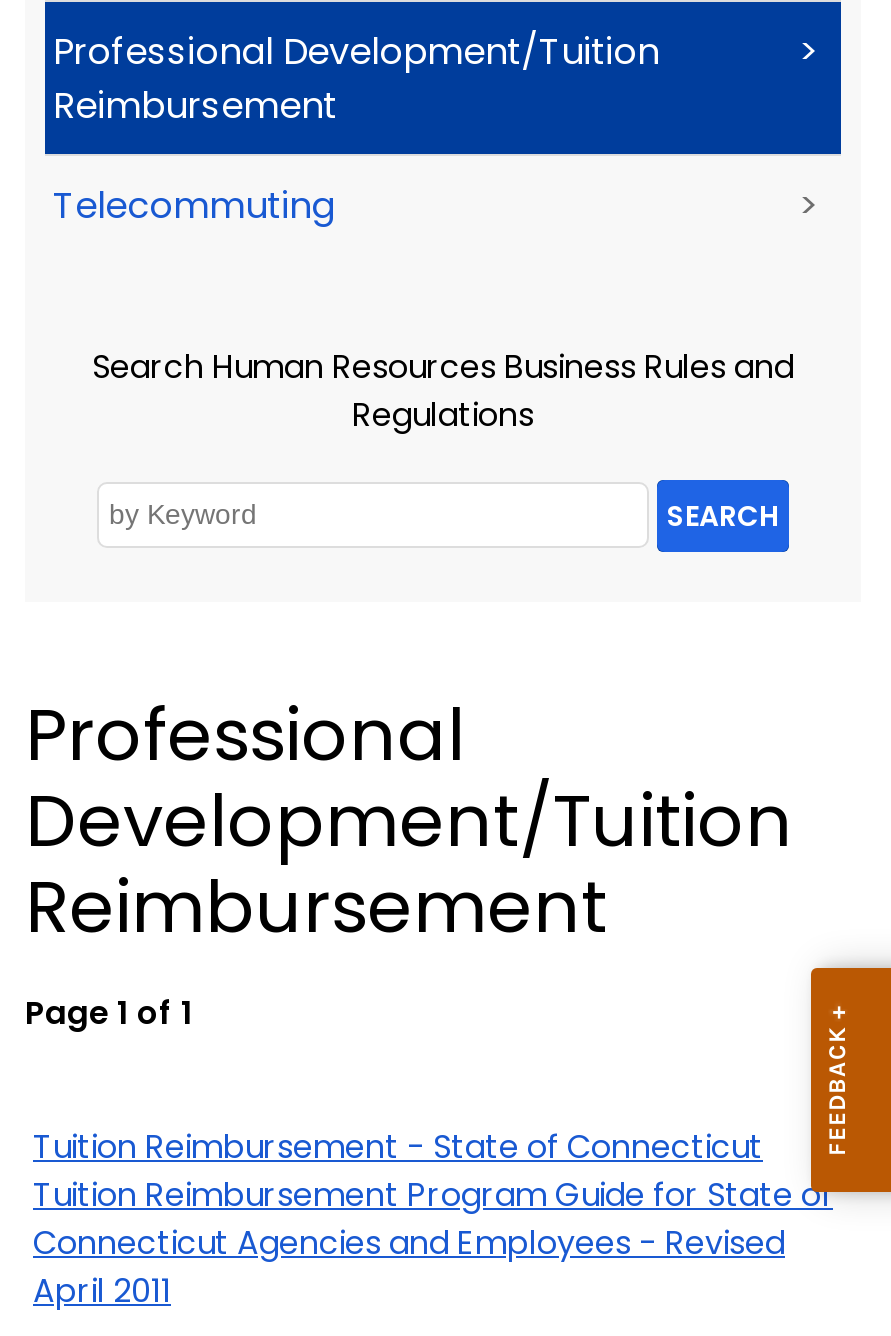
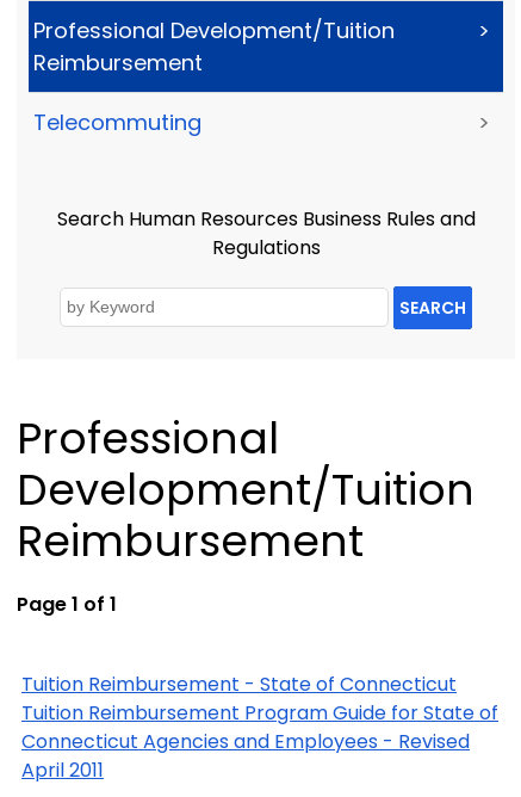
- [image]
